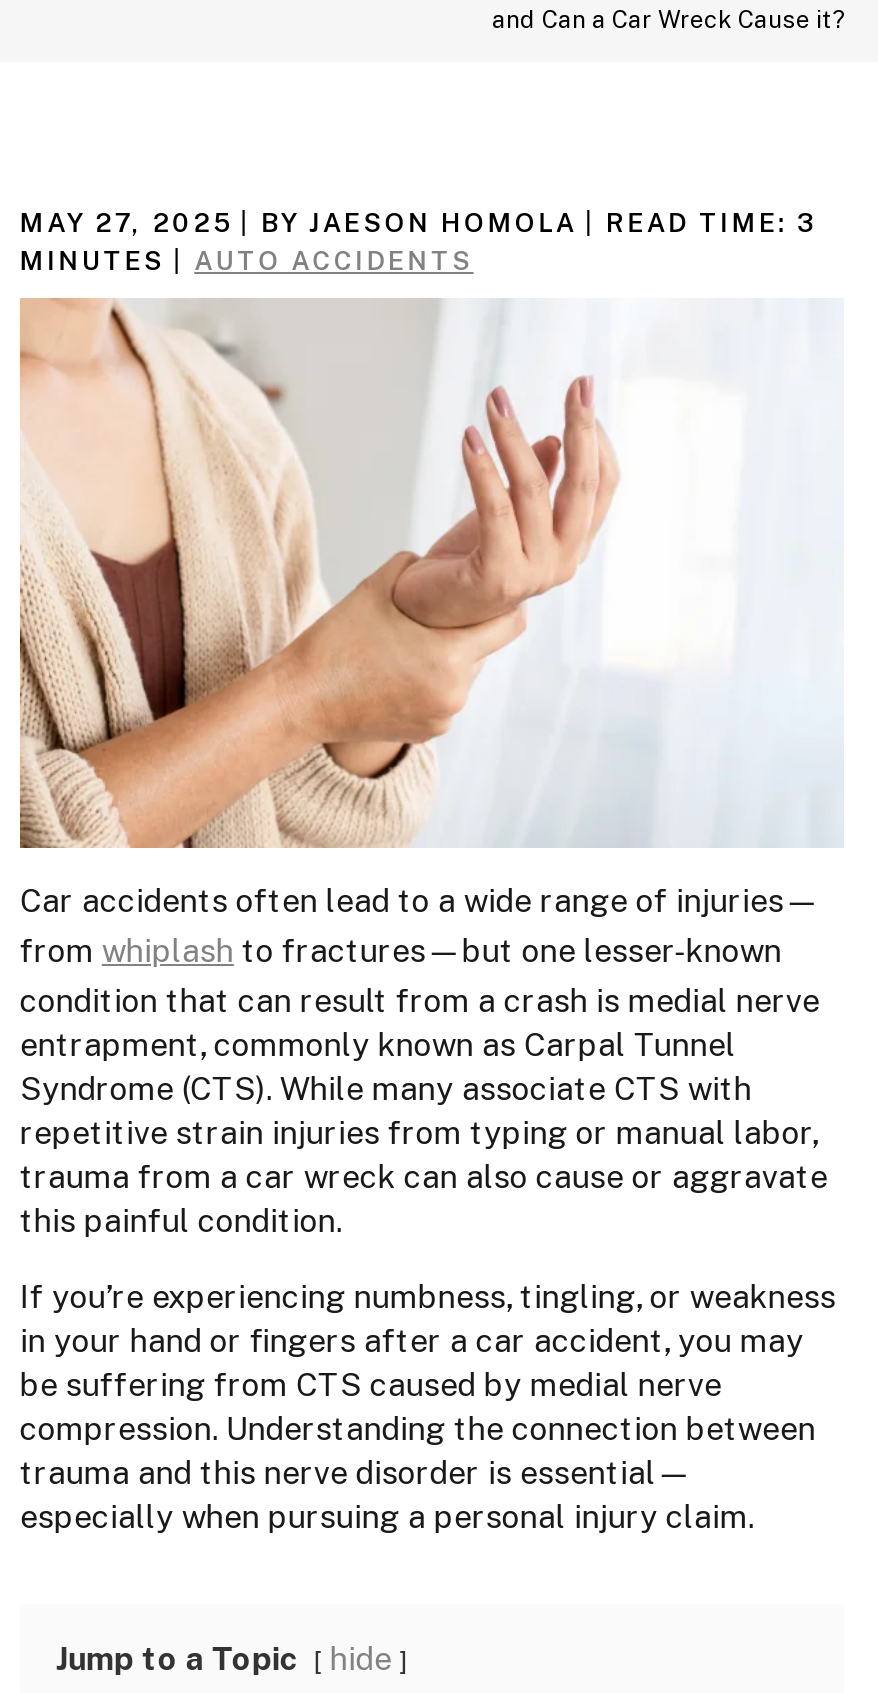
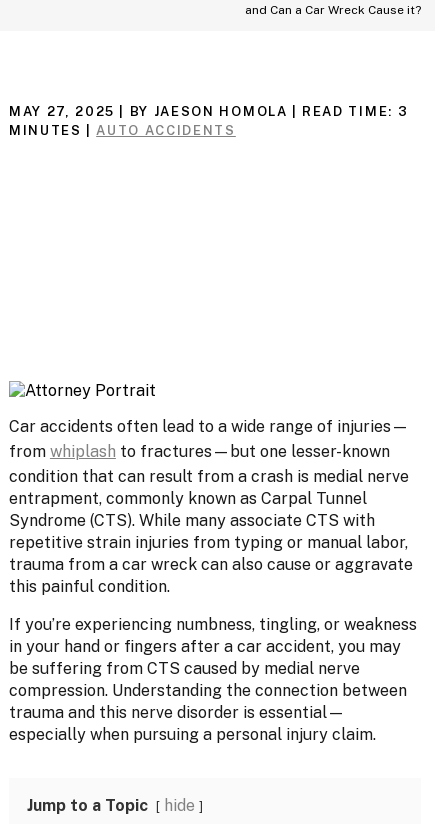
- [image]
